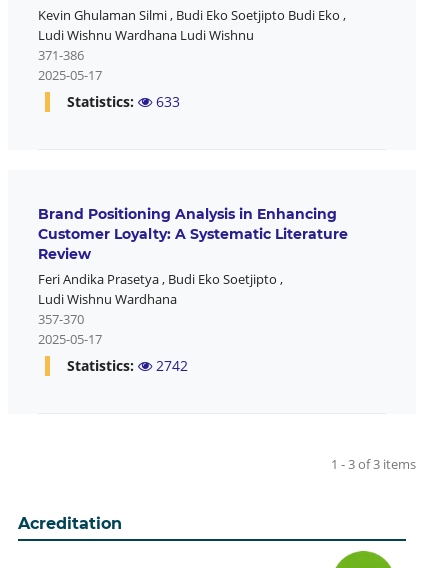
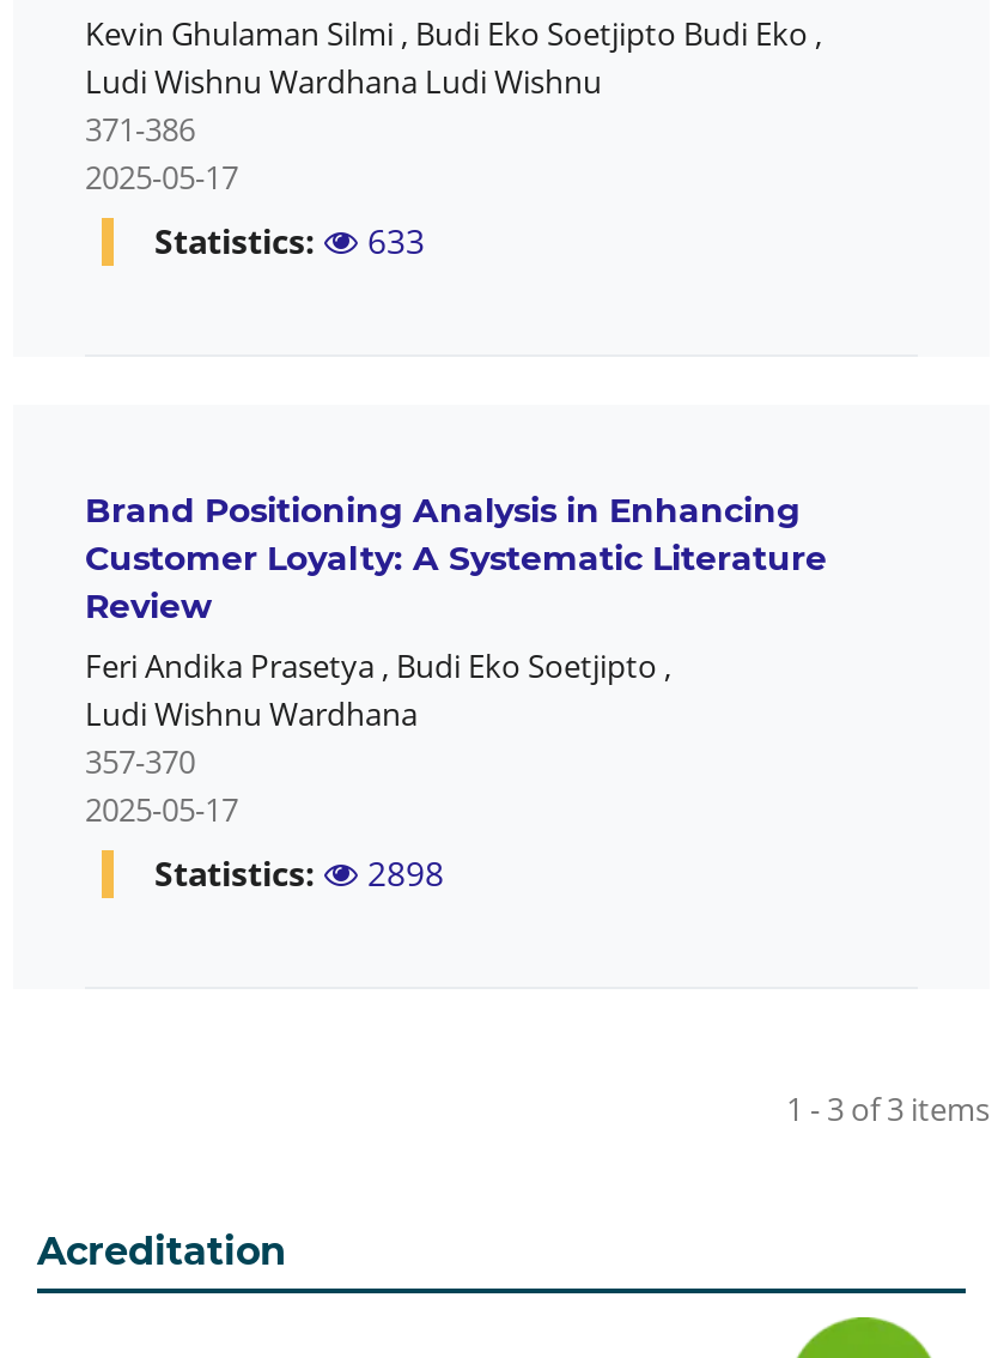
- Statistics: 2742
+ Statistics: 2898
